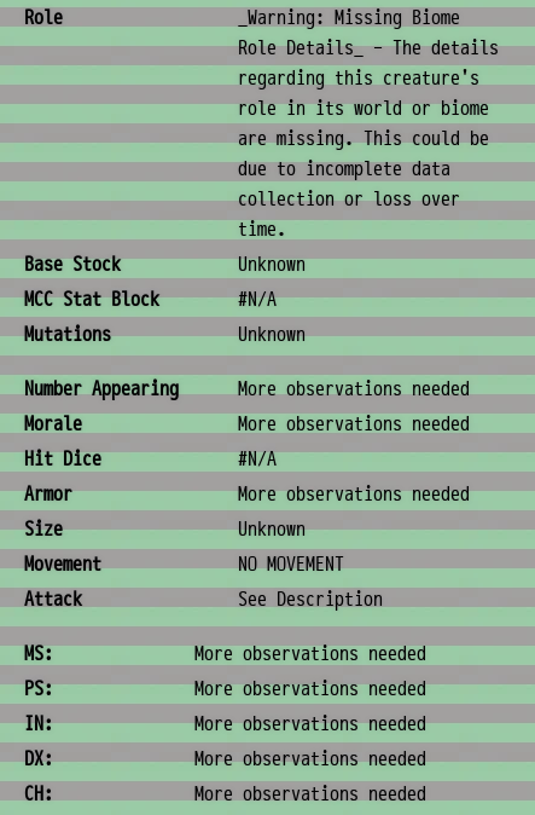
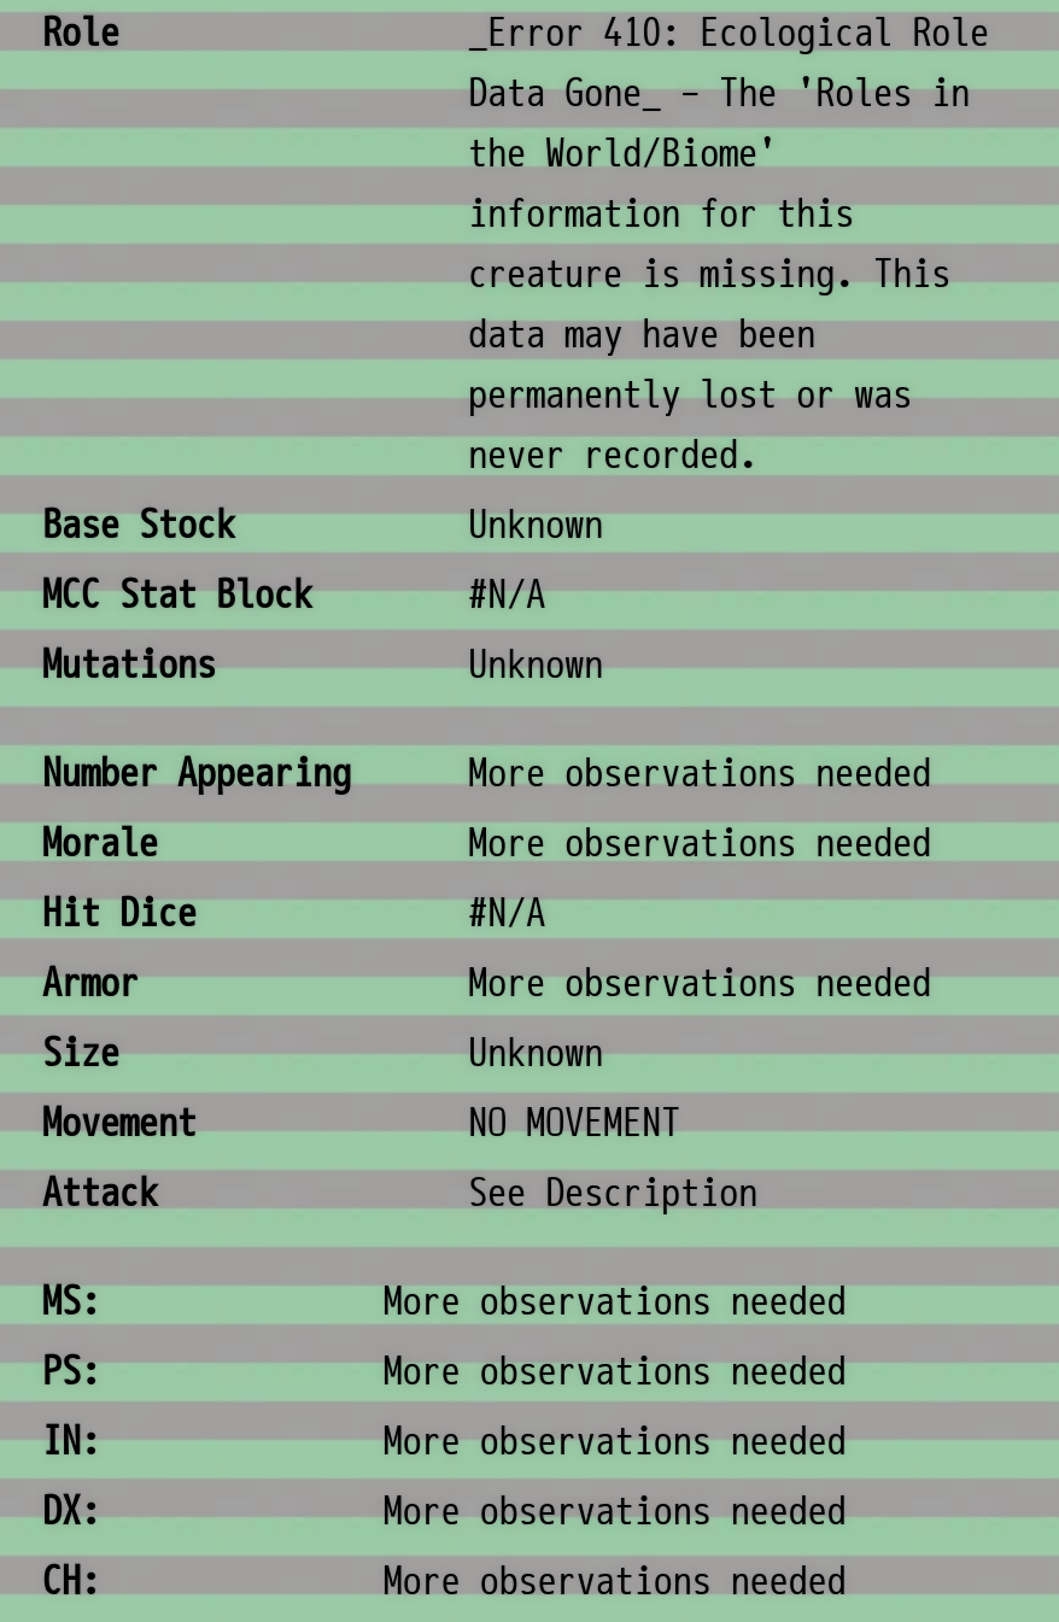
- _Warning: Missing Biome
+ _Error 410: Ecological Role

- Role Details_ - The details
+ Data Gone_ - The 'Roles in

- regarding this creature's
+ the World/Biome'

- role in its world or biome
+ information for this

- are missing. This could be
+ creature is missing. This

- due to incomplete data
+ data may have been

- collection or loss over
+ permanently lost or was

- time.
+ never recorded.
